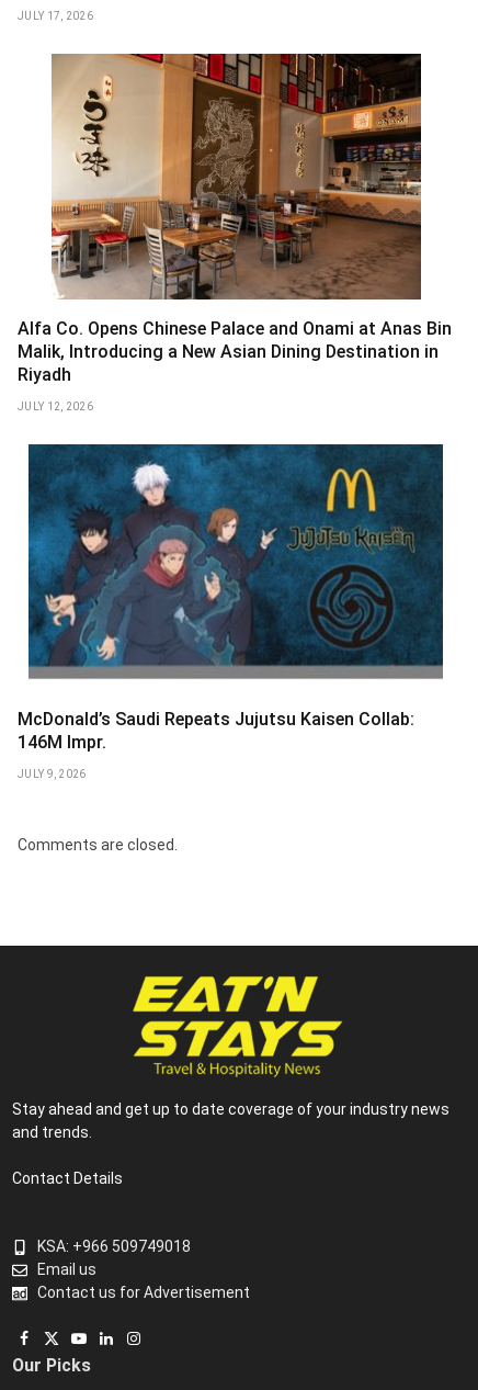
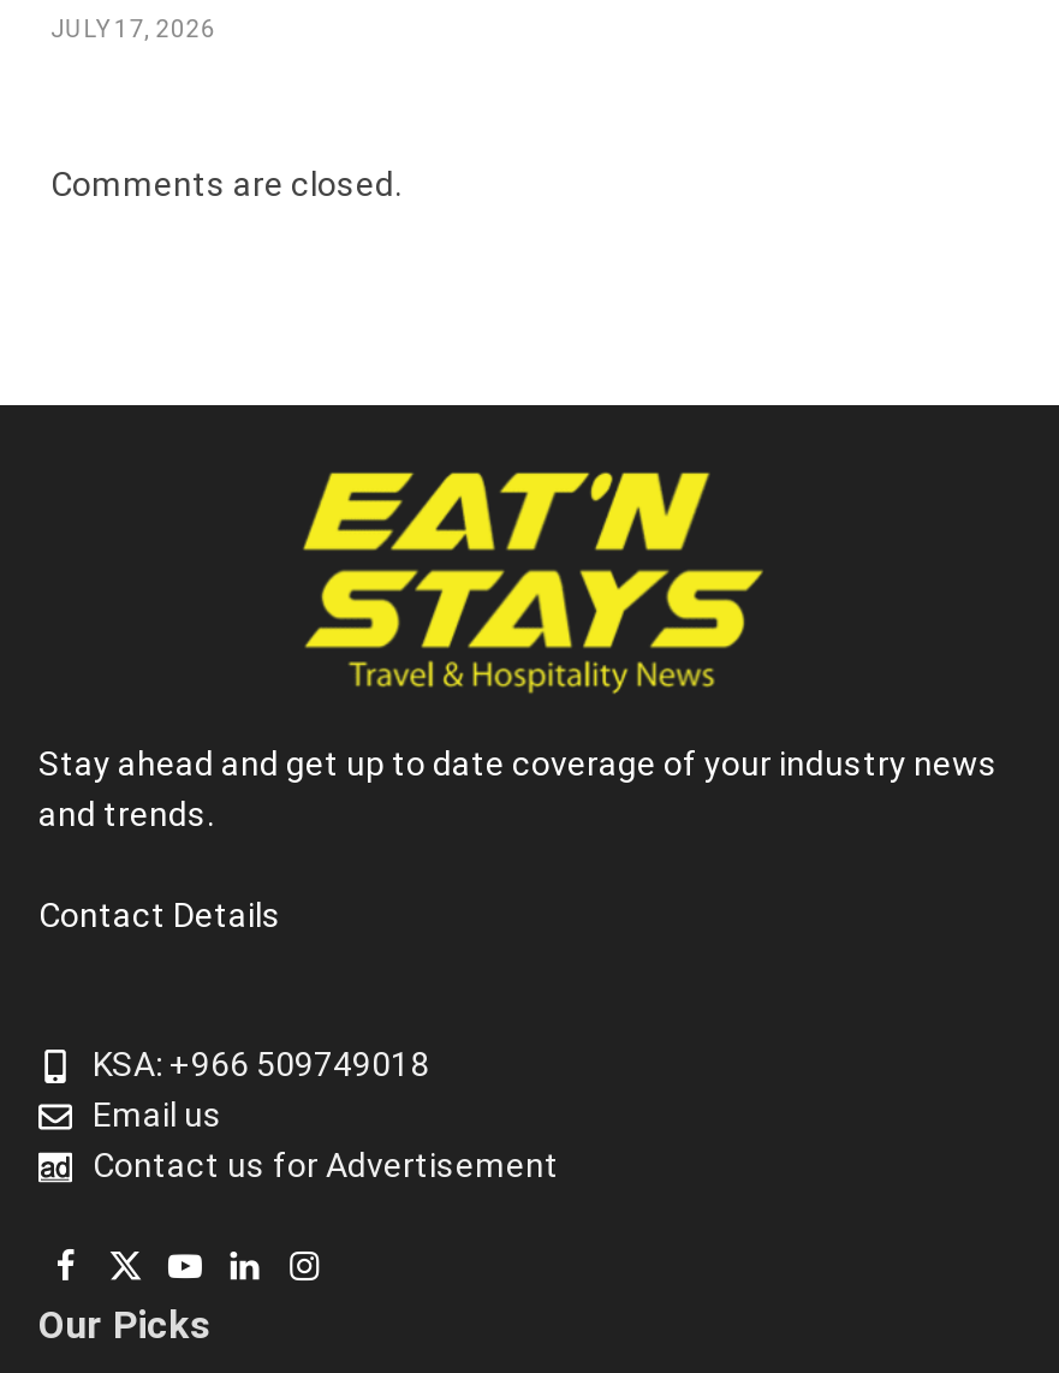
- [image]
- Alfa Co. Opens Chinese Palace and Onami at Anas Bin
- Malik, Introducing a New Asian Dining Destination in
- Riyadh
- JULY 12, 2026

- [image]
- McDonald’s Saudi Repeats Jujutsu Kaisen Collab:
- 146M Impr.
- JULY 9, 2026
